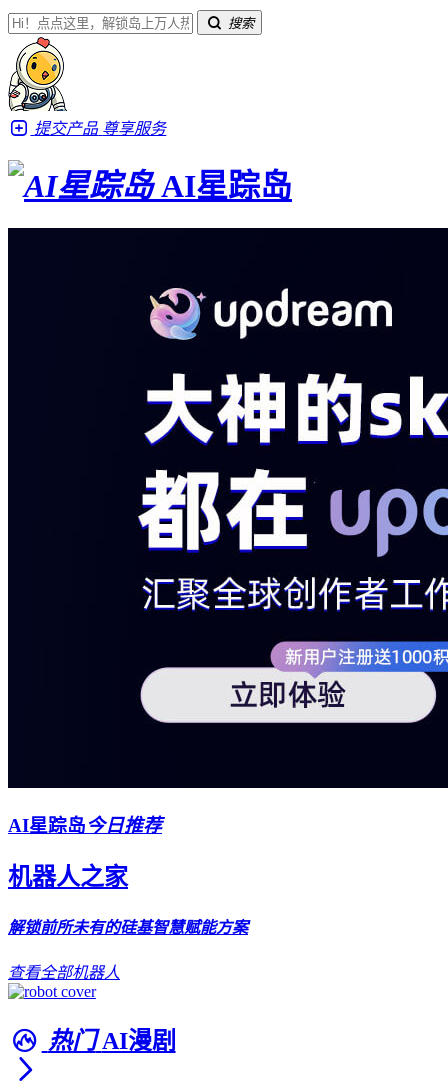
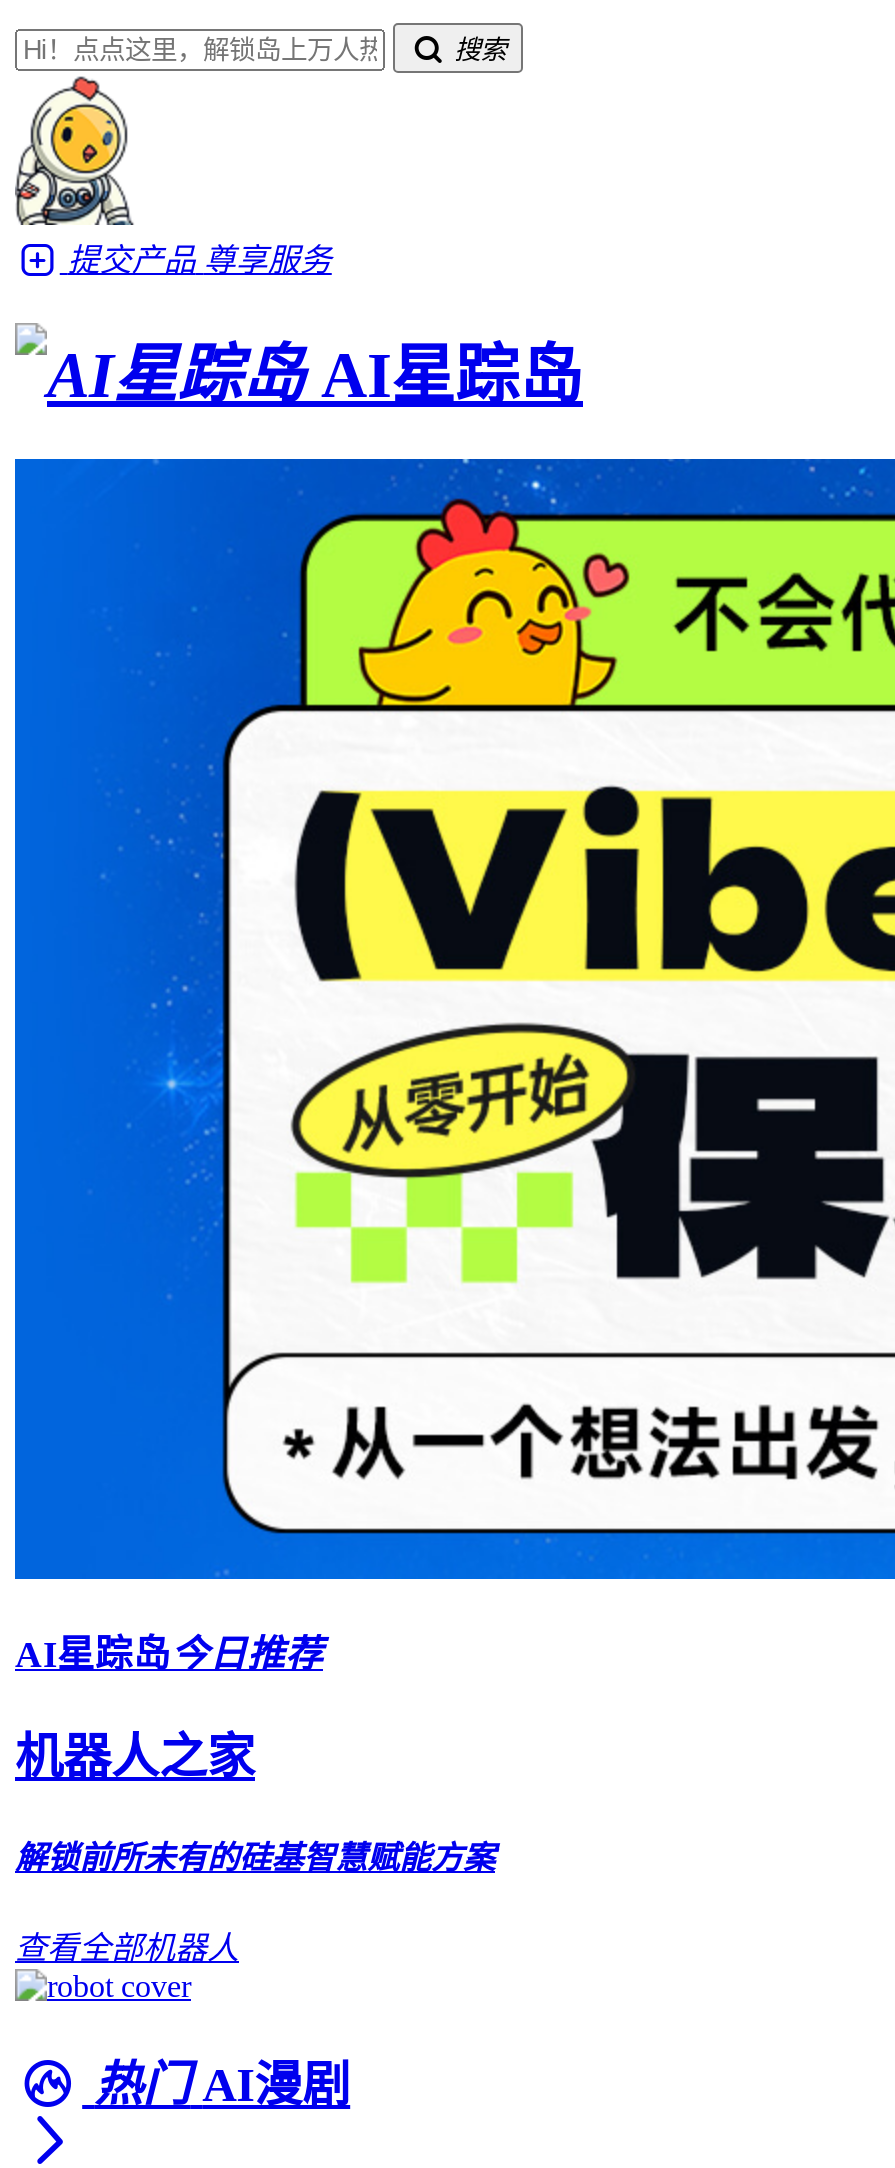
- [image]
+ [image]
